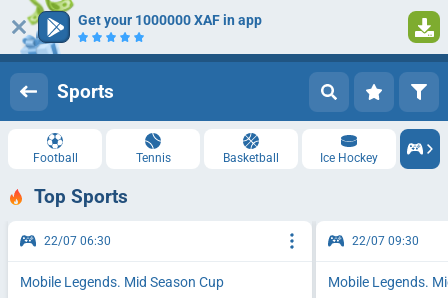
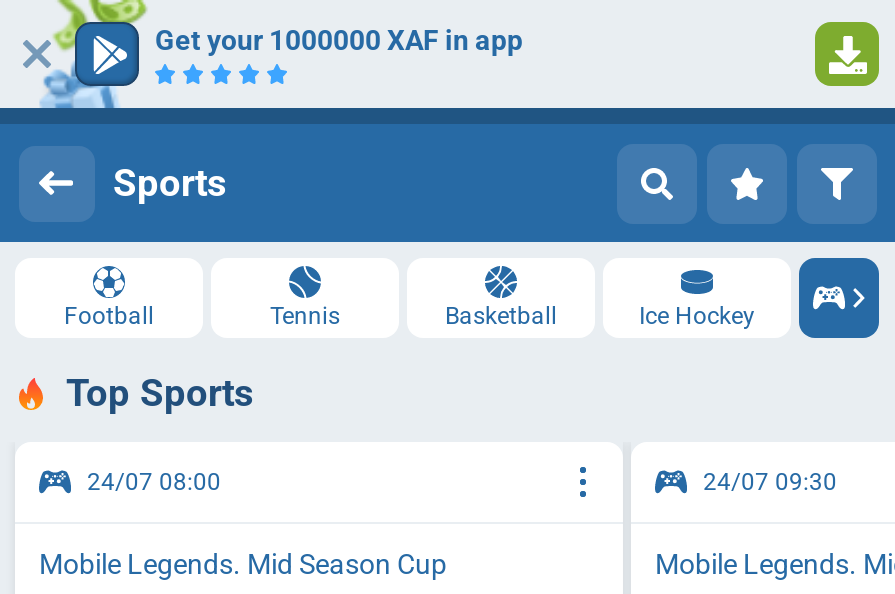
- 22/07 06:30
+ 24/07 08:00

- 22/07 09:30
+ 24/07 09:30
